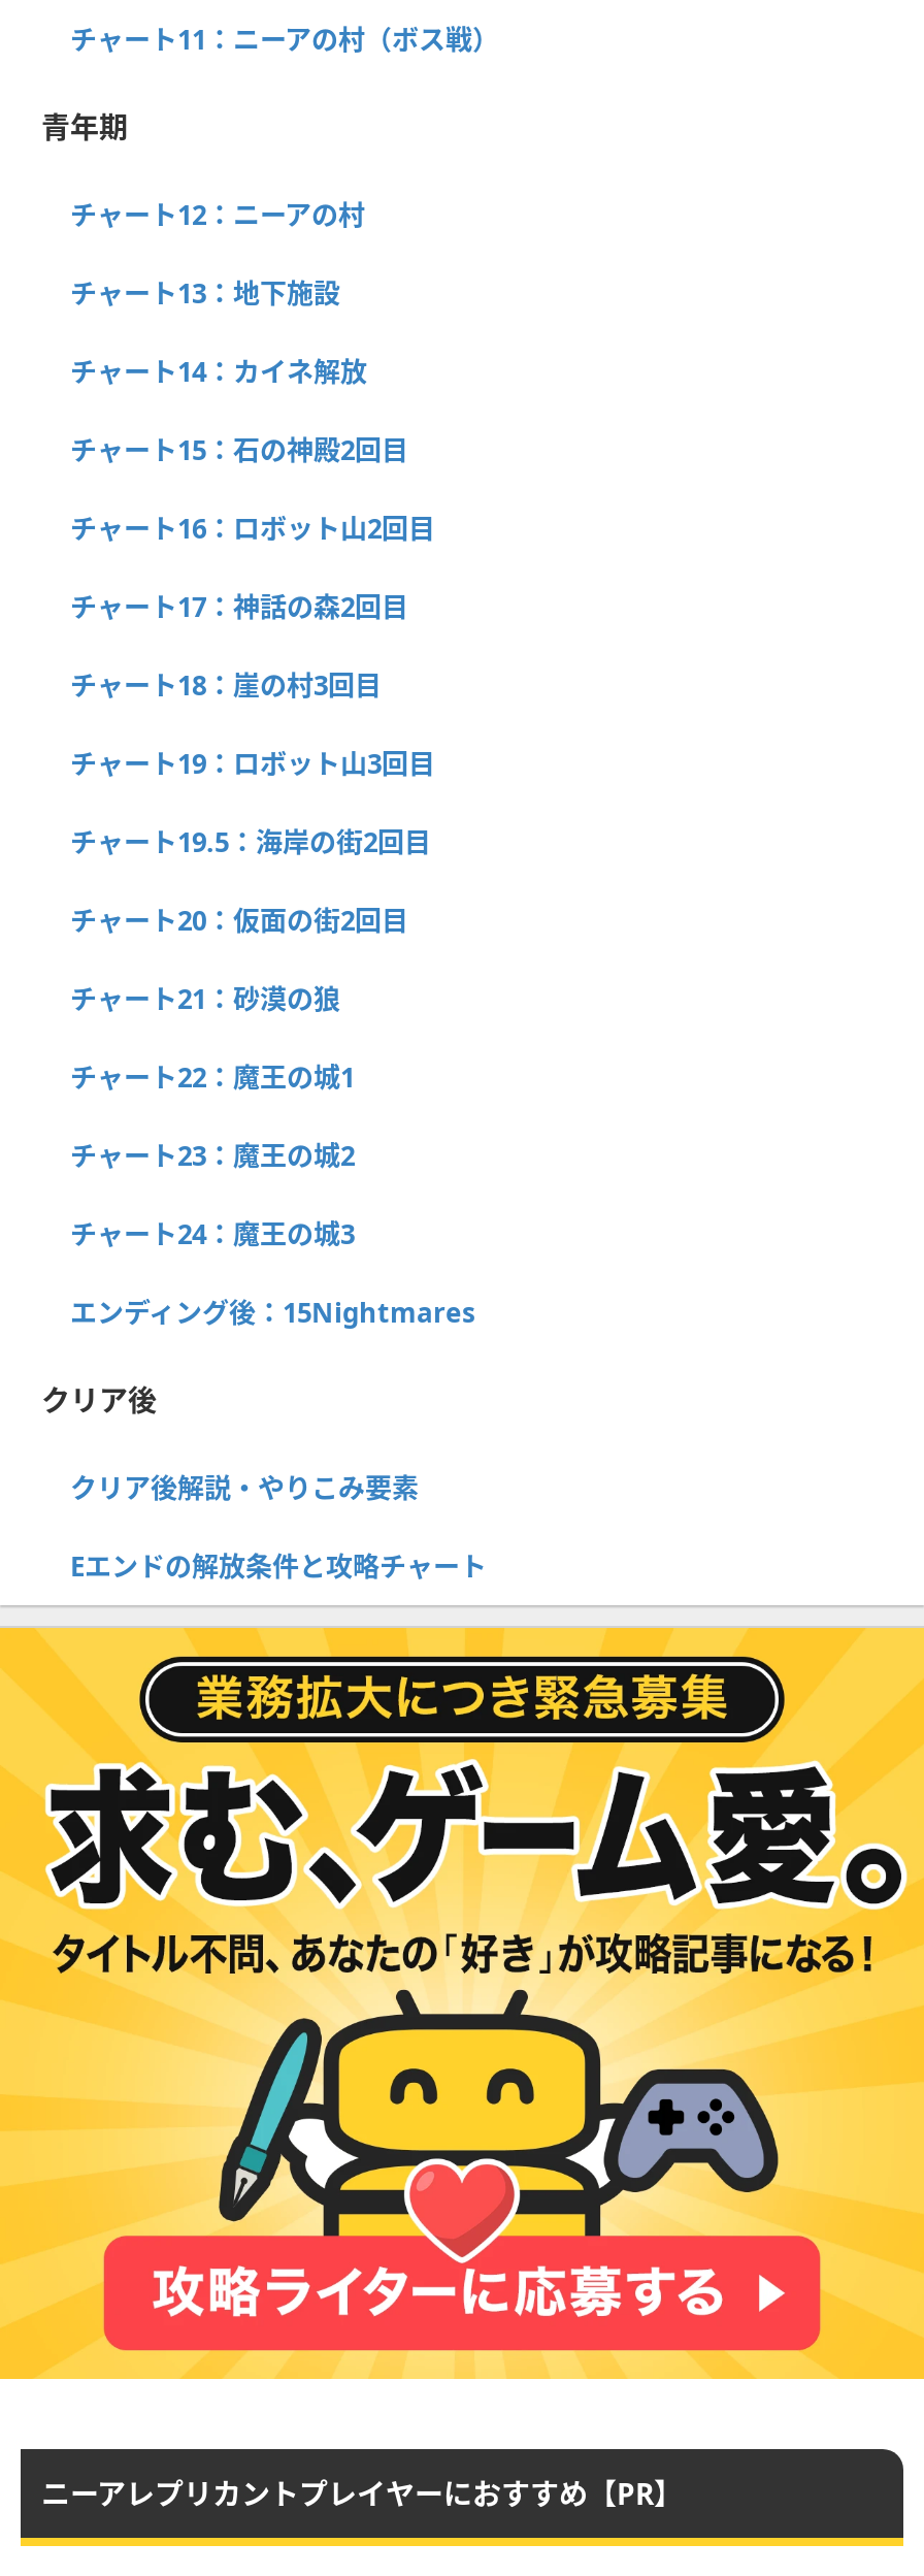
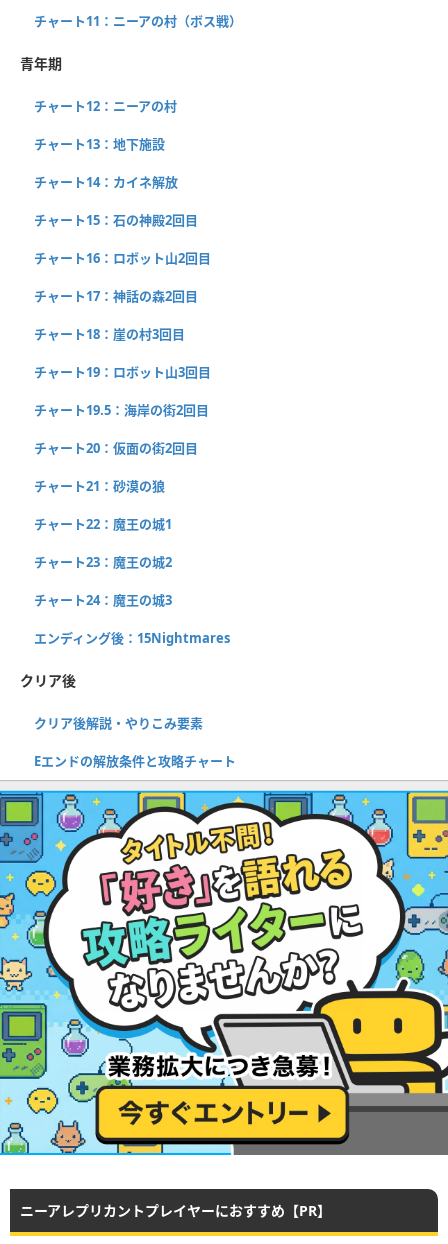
- [image]
+ [image]
